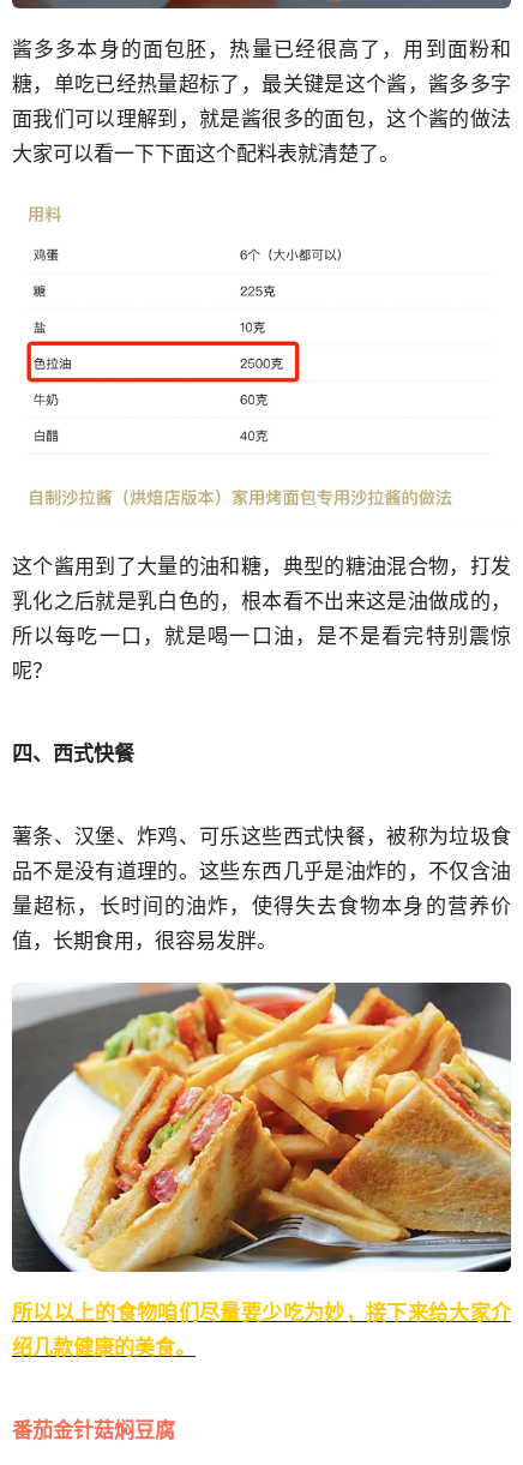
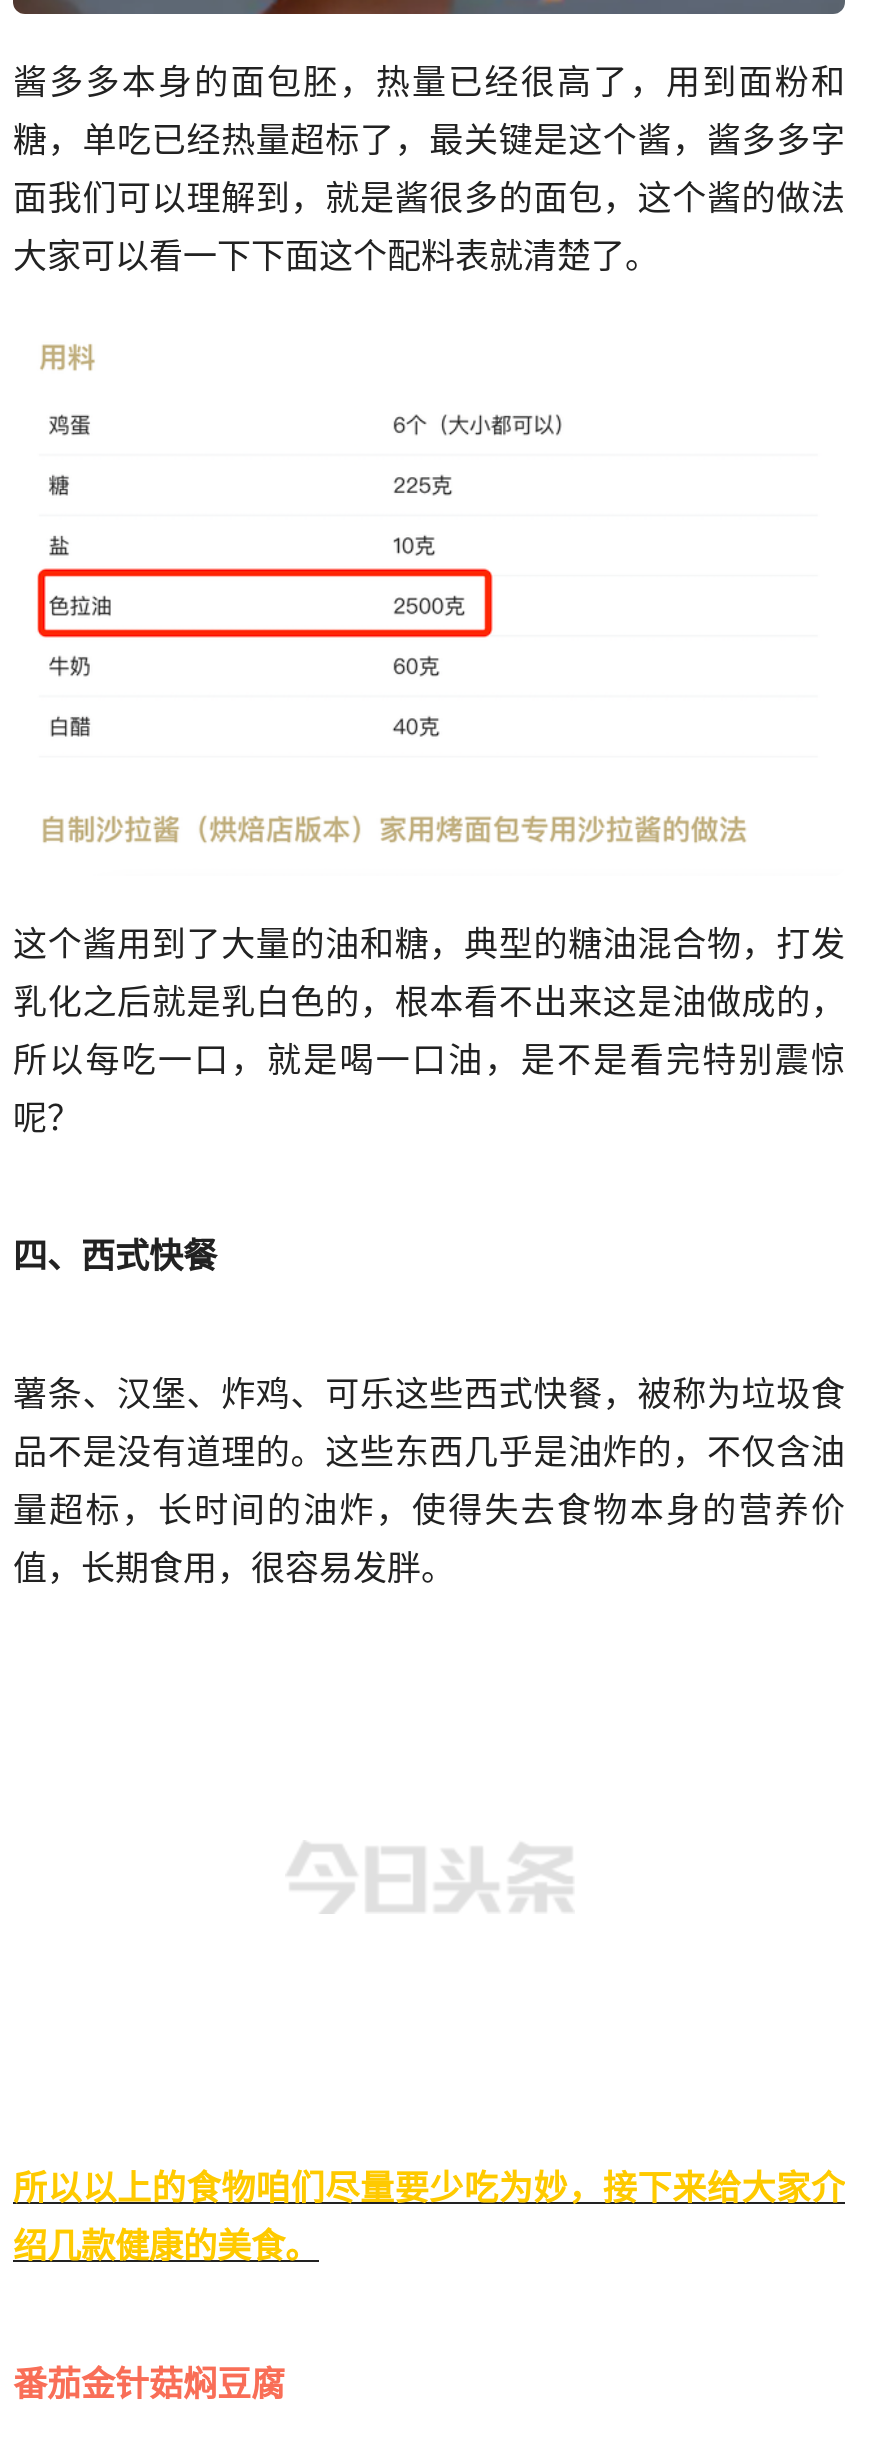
- [image]
